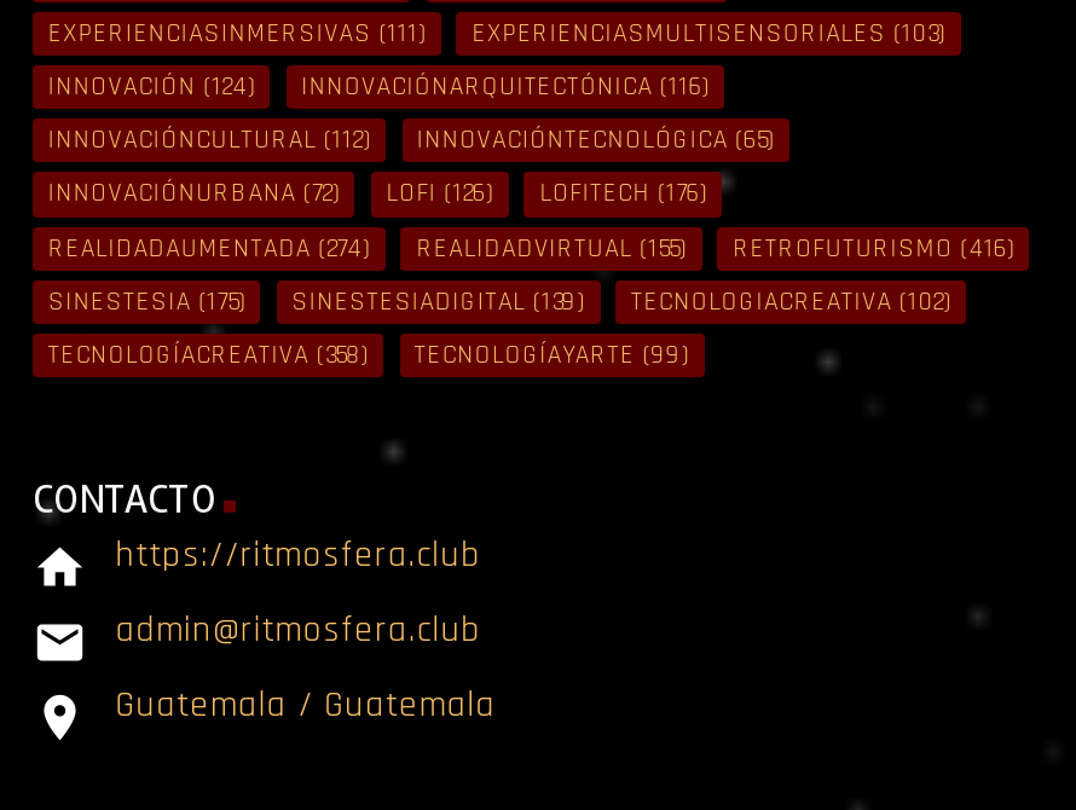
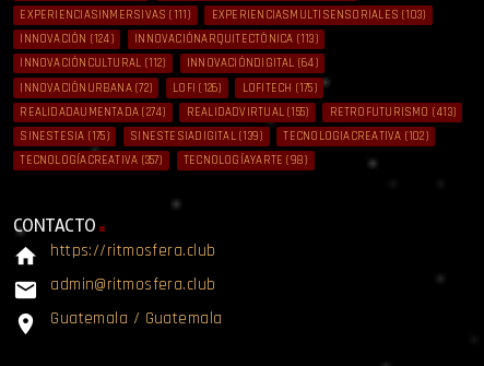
- INNOVACIÓNARQUITECTÓNICA (116)
+ INNOVACIÓNARQUITECTÓNICA (113)

- INNOVACIÓNTECNOLÓGICA (65)
+ INNOVACIÓNDIGITAL (64)

- INNOVACIÓNURBANA (72) LOFI (126) LOFITECH (176)
+ INNOVACIÓNURBANA (72) LOFI (126) LOFITECH (175)

- RETROFUTURISMO (416)
+ RETROFUTURISMO (413)

- TECNOLOGÍACREATIVA (358)
+ TECNOLOGÍACREATIVA (357)

- TECNOLOGÍAYARTE (99)
+ TECNOLOGÍAYARTE (98)
